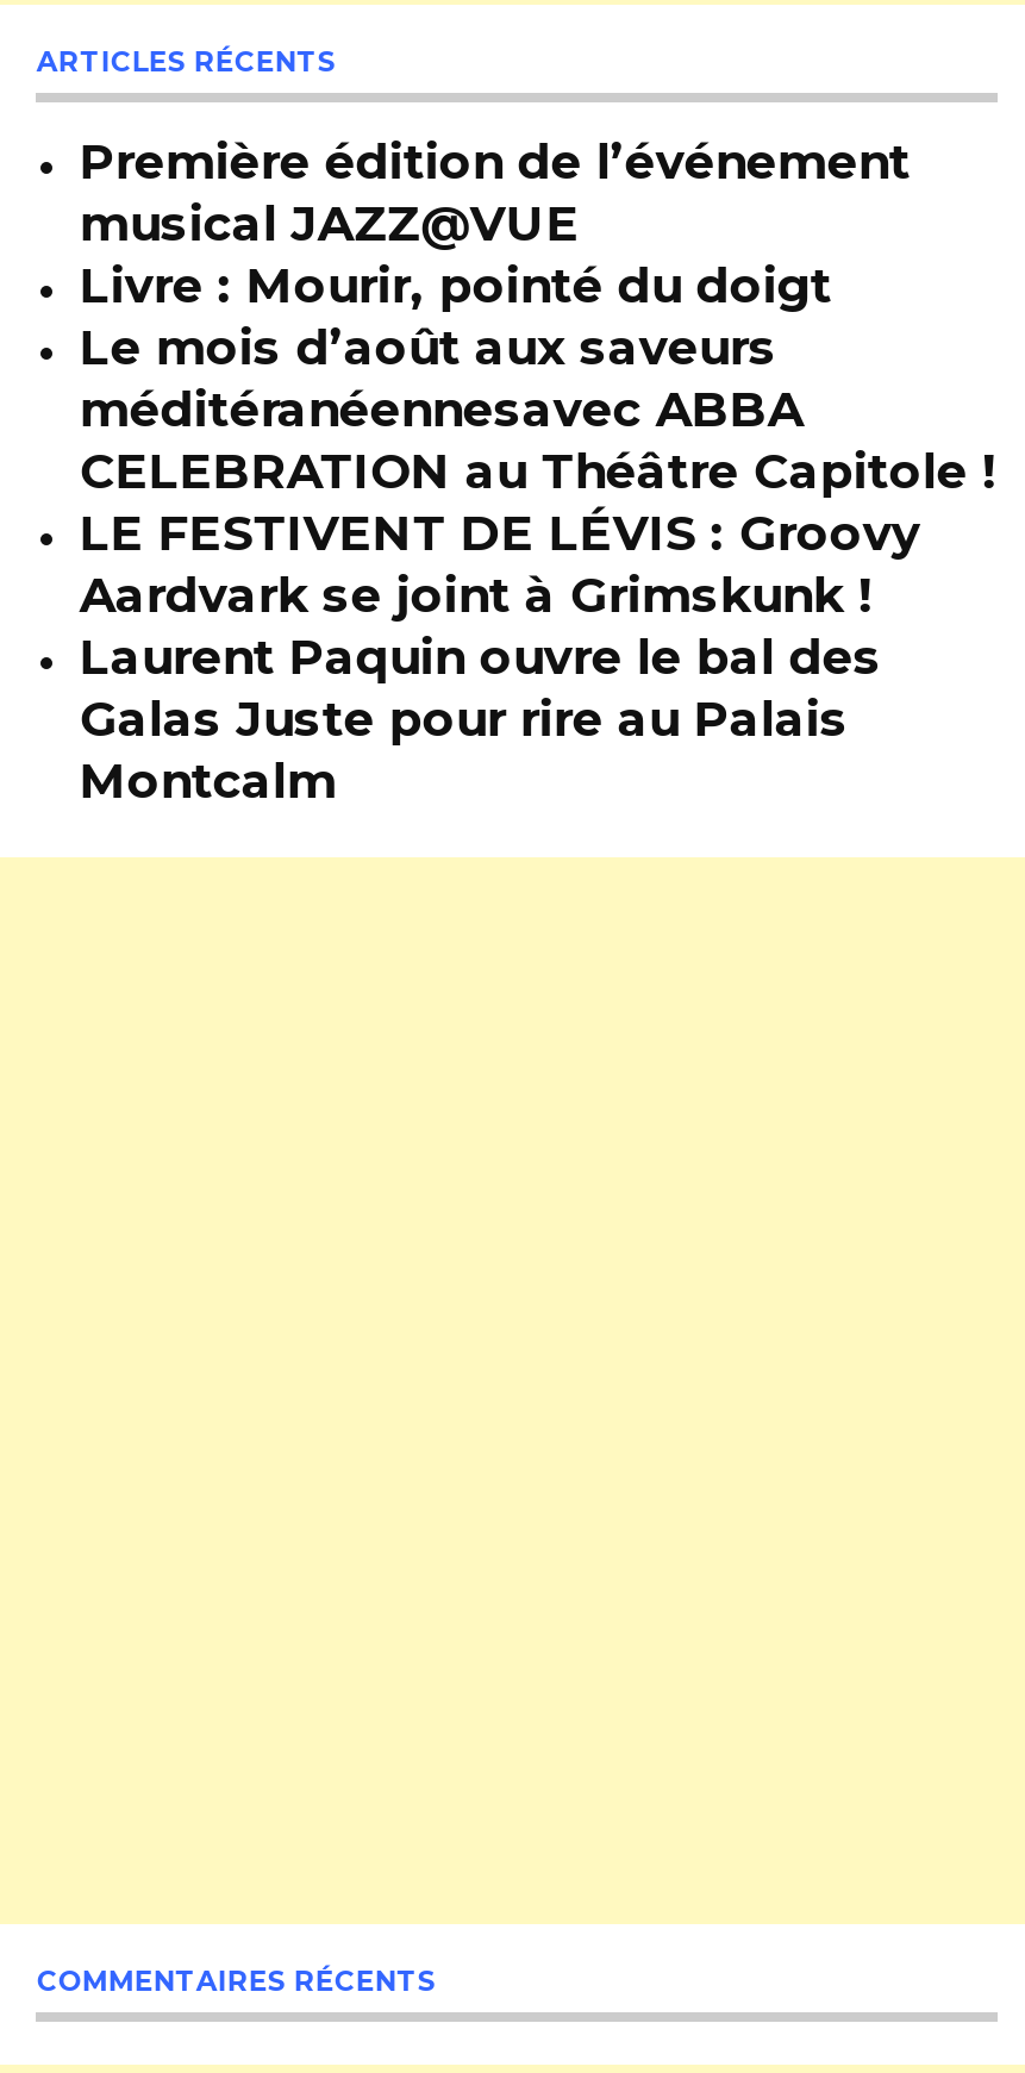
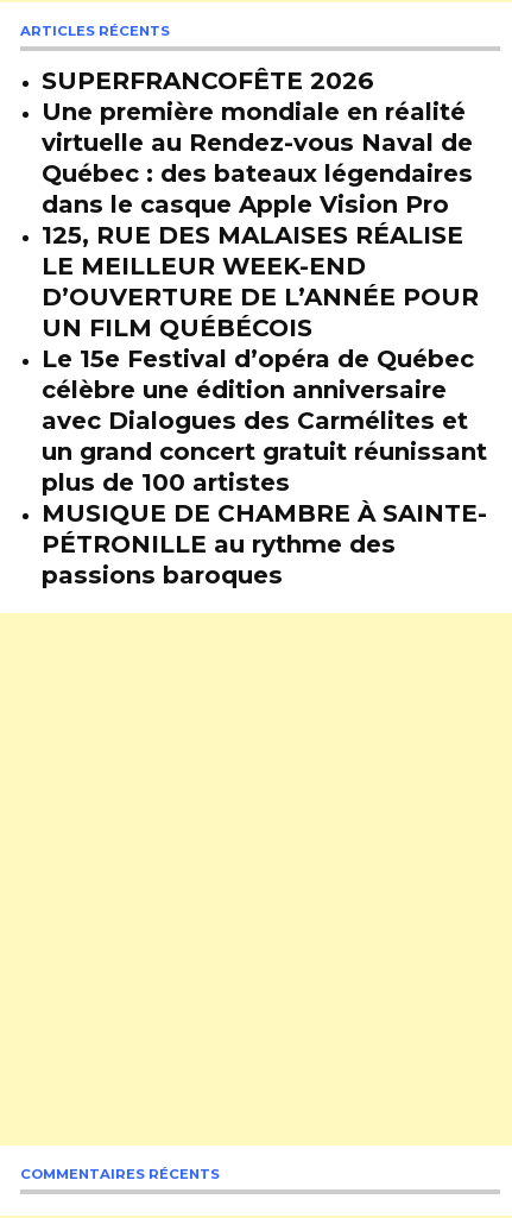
- Première édition de l’événement
- musical JAZZ@VUE
- Livre : Mourir, pointé du doigt
- Le mois d’août aux saveurs
- méditéranéennesavec ABBA
- CELEBRATION au Théâtre Capitole !
- LE FESTIVENT DE LÉVIS : Groovy
- Aardvark se joint à Grimskunk !
- Laurent Paquin ouvre le bal des
- Galas Juste pour rire au Palais
- Montcalm
+ SUPERFRANCOFÊTE 2026
+ Une première mondiale en réalité
+ virtuelle au Rendez-vous Naval de
+ Québec : des bateaux légendaires
+ dans le casque Apple Vision Pro
+ 125, RUE DES MALAISES RÉALISE
+ LE MEILLEUR WEEK-END
+ D’OUVERTURE DE L’ANNÉE POUR
+ UN FILM QUÉBÉCOIS
+ Le 15e Festival d’opéra de Québec
+ célèbre une édition anniversaire
+ avec Dialogues des Carmélites et
+ un grand concert gratuit réunissant
+ plus de 100 artistes
+ MUSIQUE DE CHAMBRE À SAINTE-
+ PÉTRONILLE au rythme des
+ passions baroques
